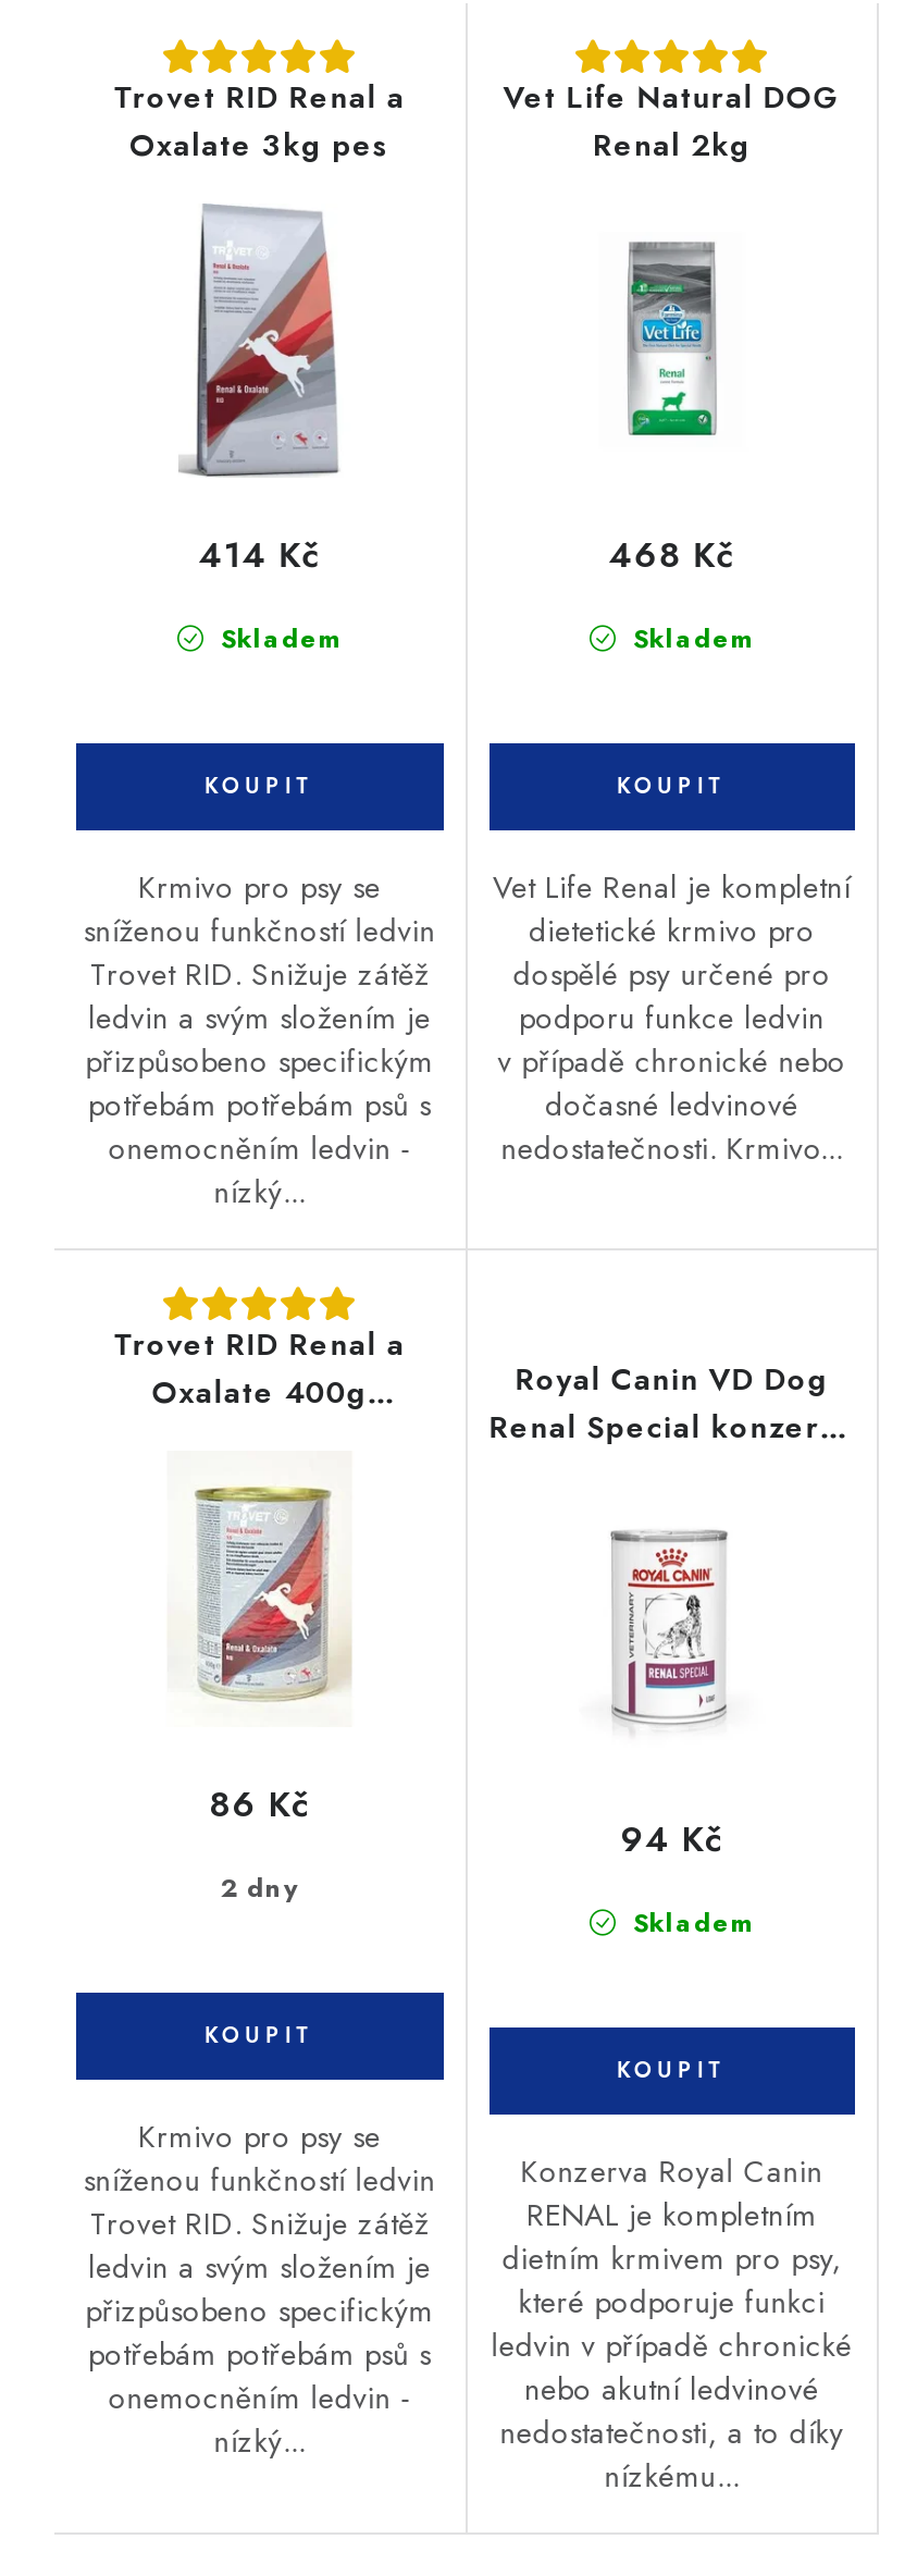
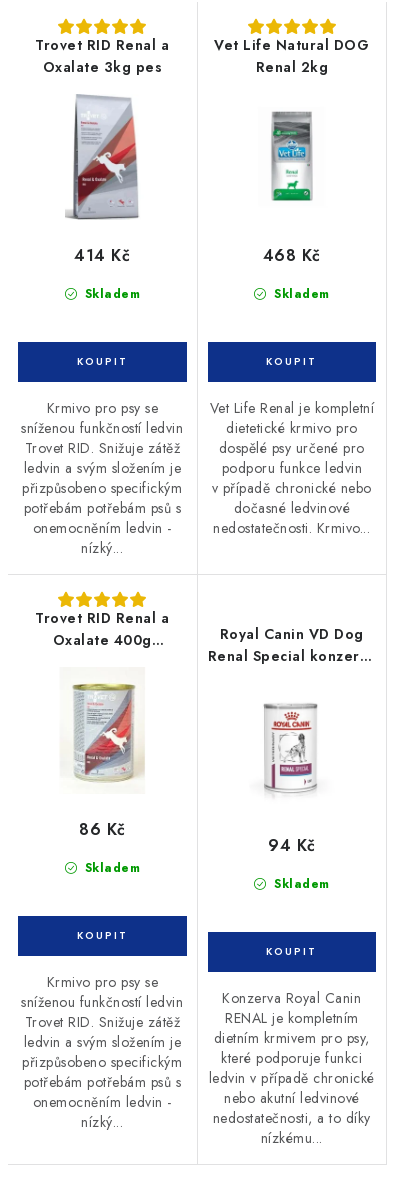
- 2 dny
+ Skladem
